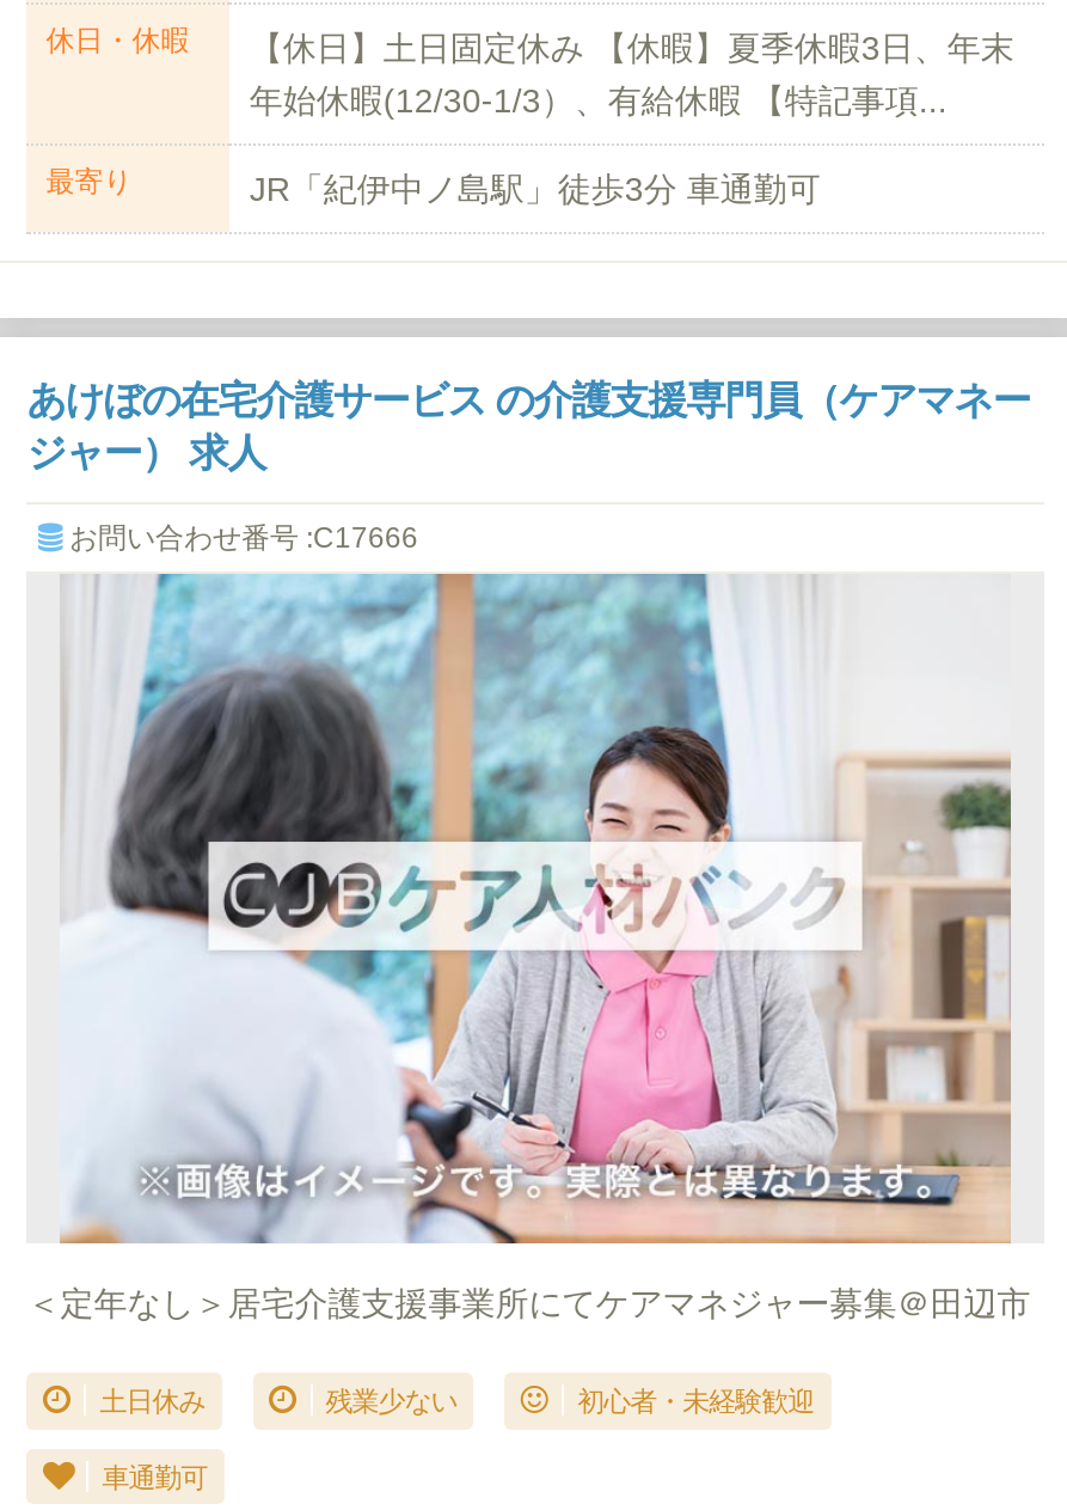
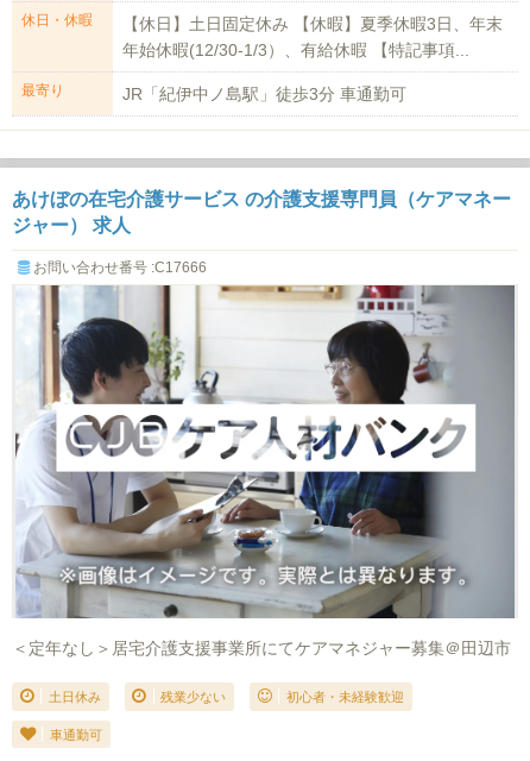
- [image]
+ [image]
